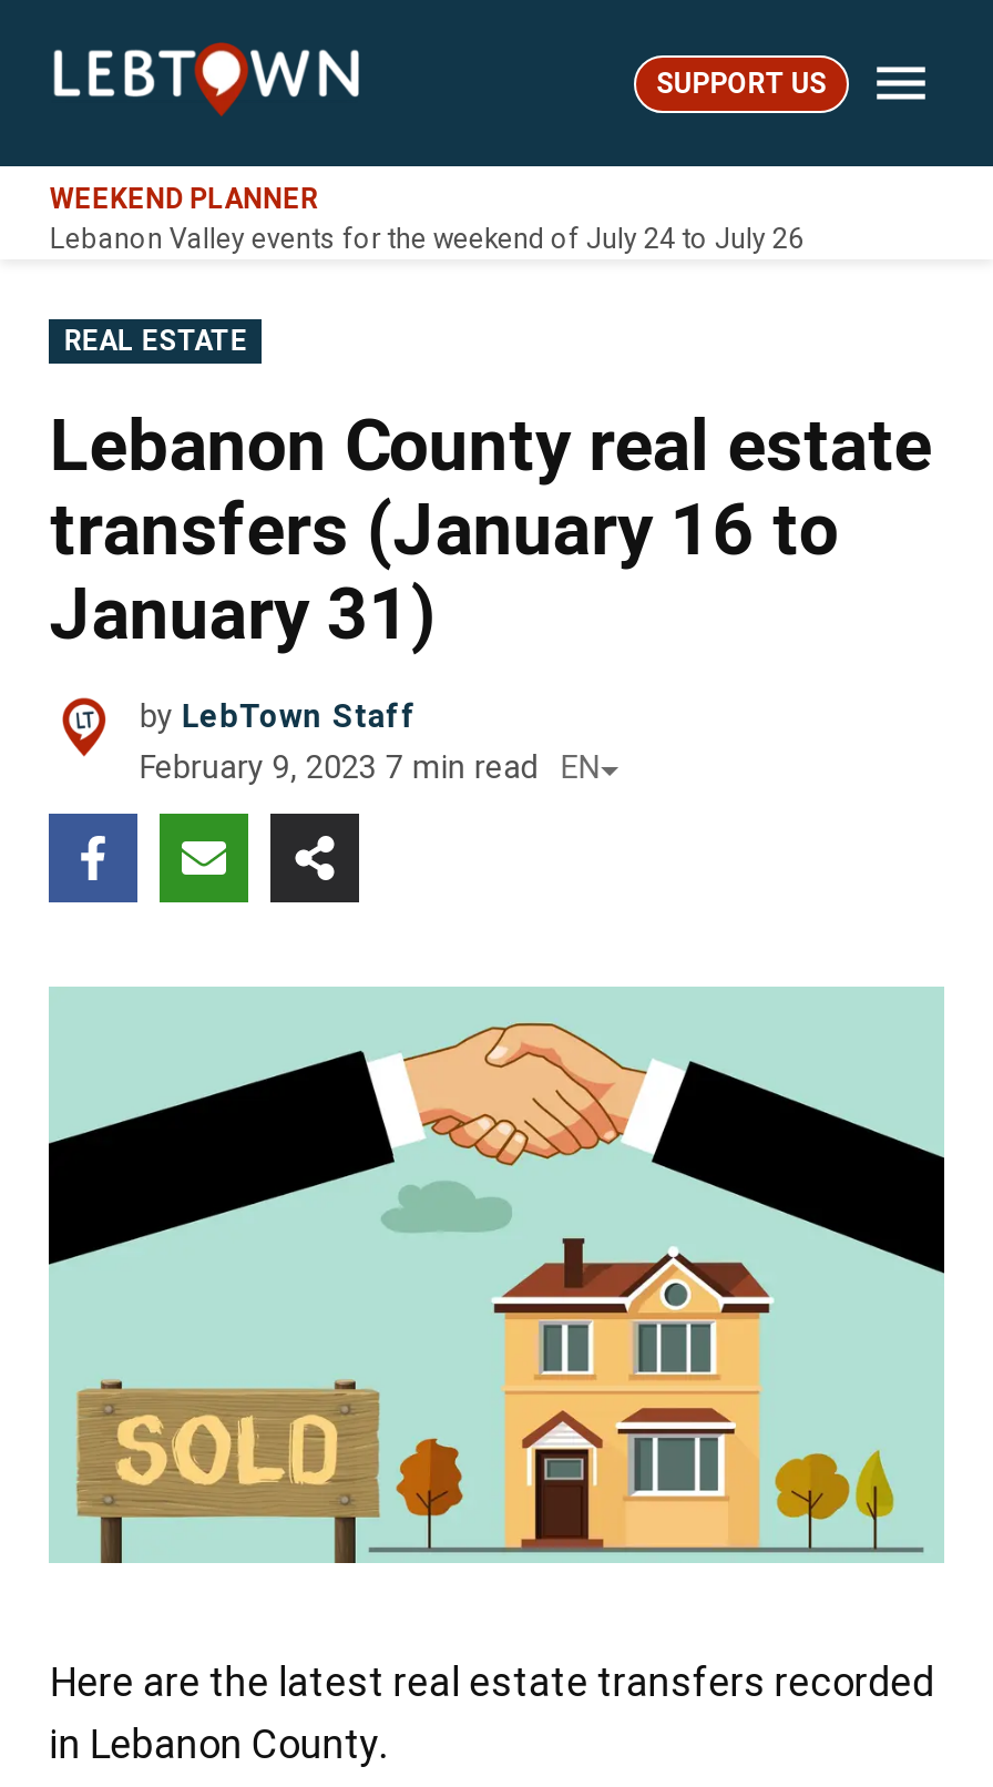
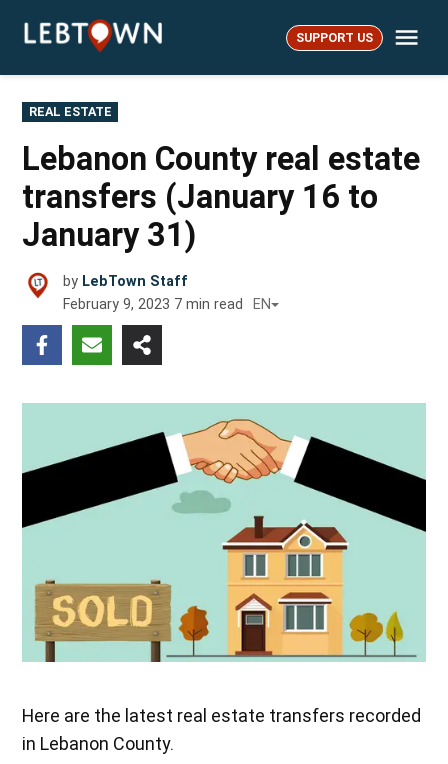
- WEEKEND PLANNER
- Lebanon Valley events for the weekend of July 24 to July 26
